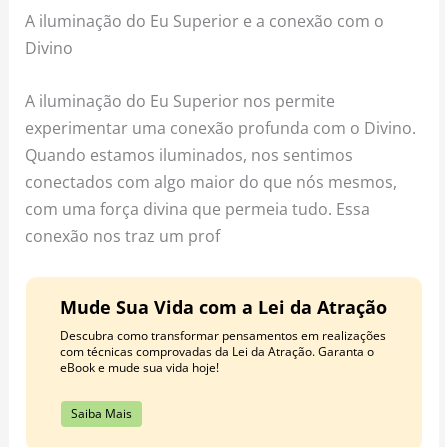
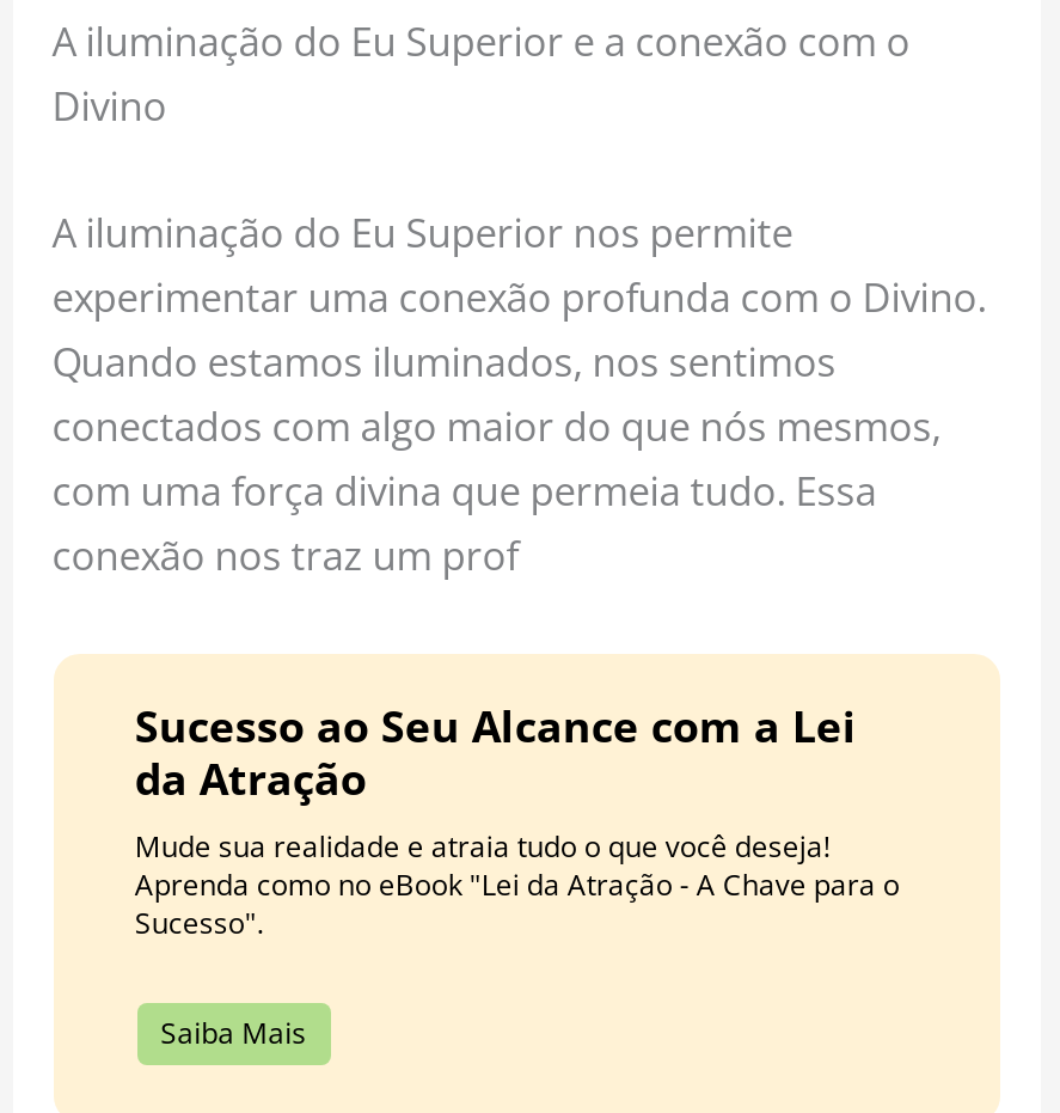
- Mude Sua Vida com a Lei da Atração
- Descubra como transformar pensamentos em realizações
- com técnicas comprovadas da Lei da Atração. Garanta o
- eBook e mude sua vida hoje!
+ Sucesso ao Seu Alcance com a Lei
+ da Atração
+ Mude sua realidade e atraia tudo o que você deseja!
+ Aprenda como no eBook "Lei da Atração - A Chave para o
+ Sucesso".
